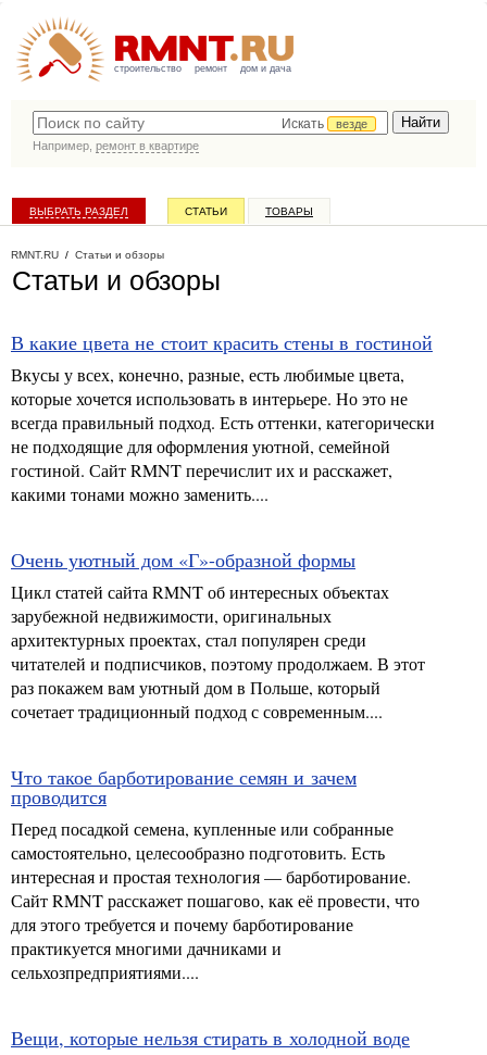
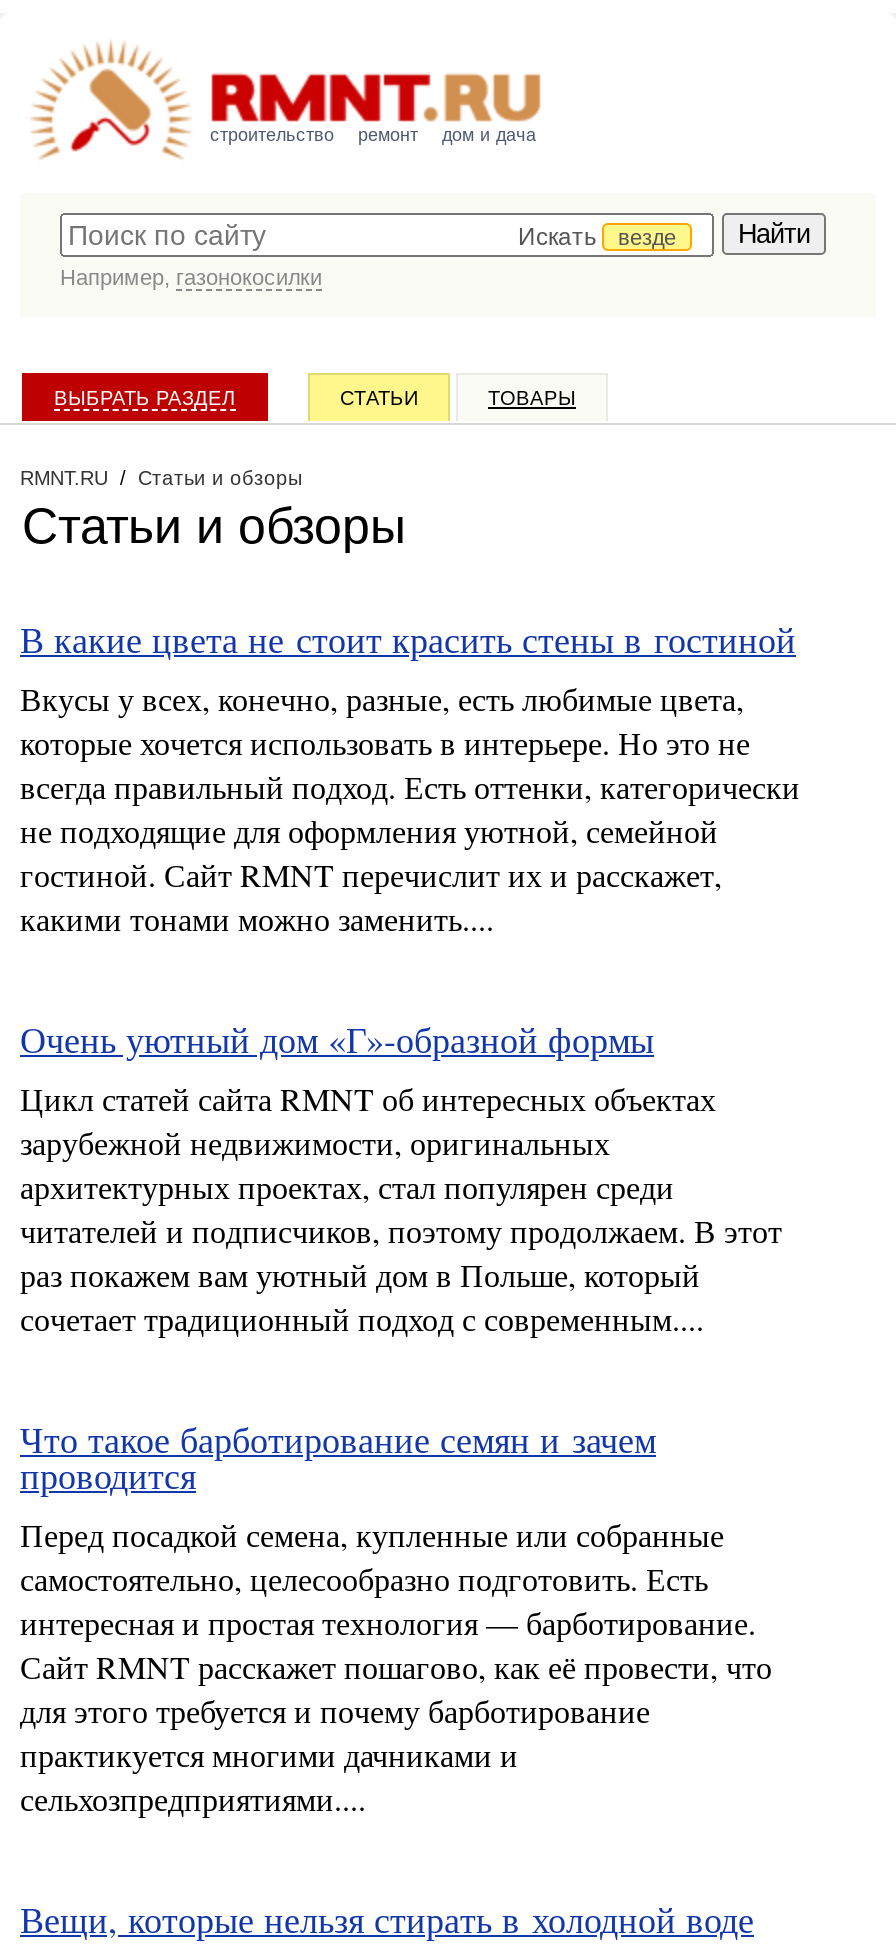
- Например, ремонт в квартире
+ Например, газонокосилки
